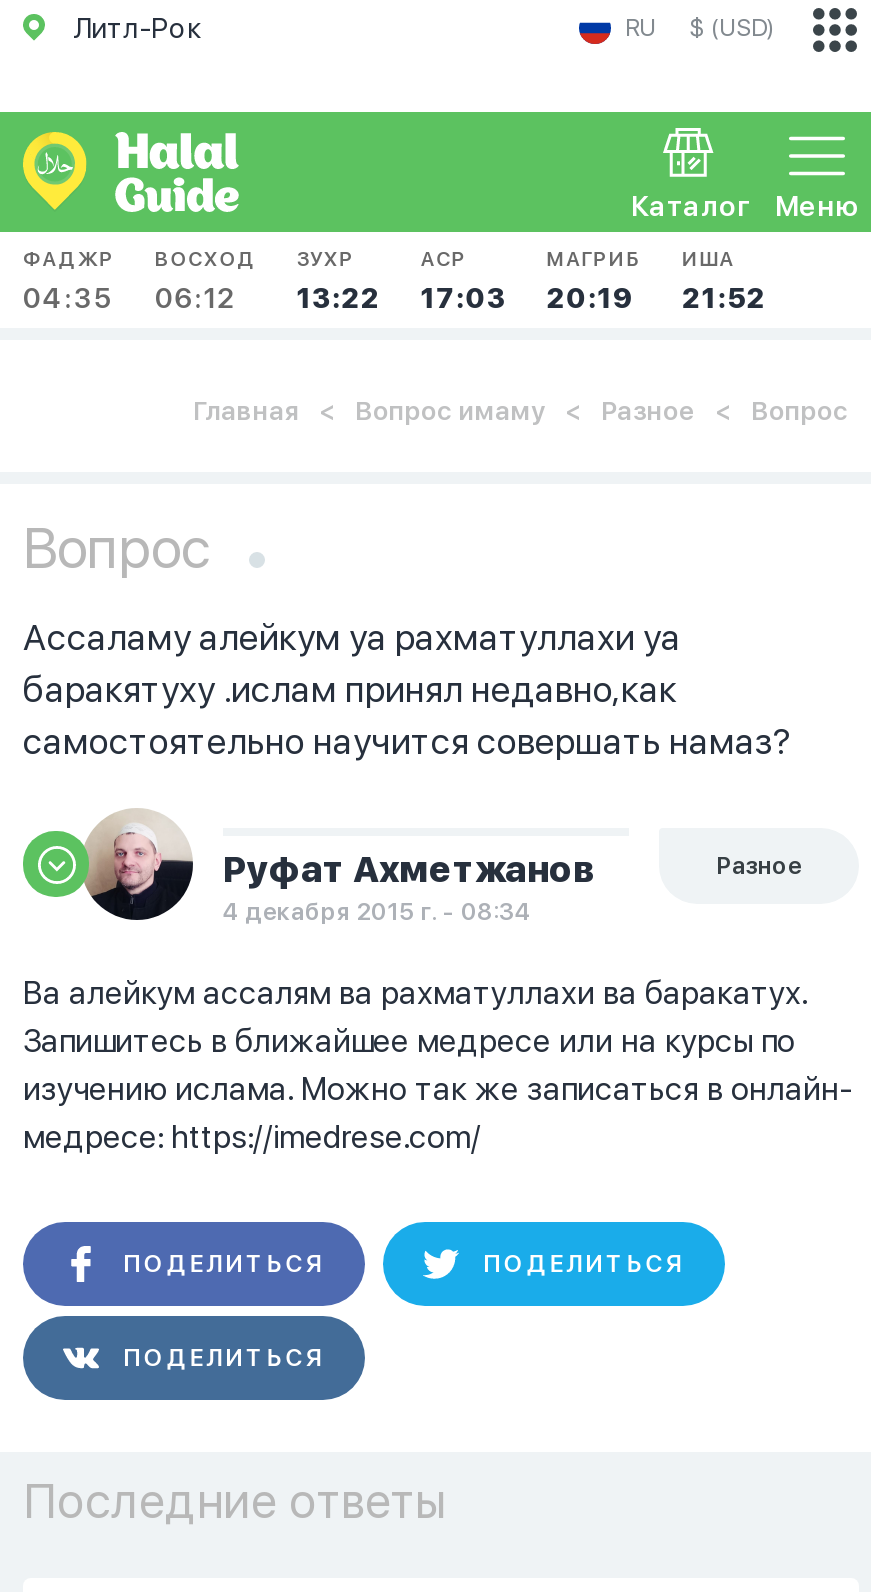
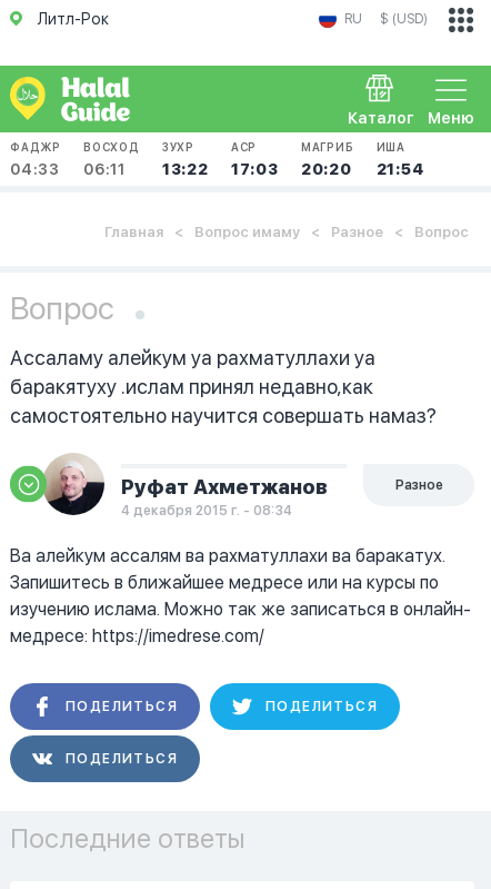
- 04:35
+ 04:33

- 06:12
+ 06:11

- 20:19
+ 20:20

- 21:52
+ 21:54
